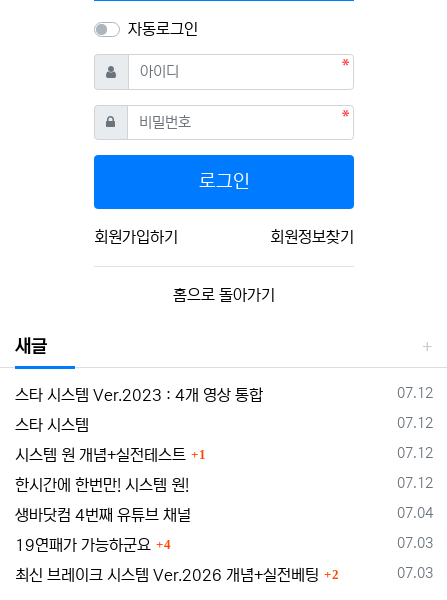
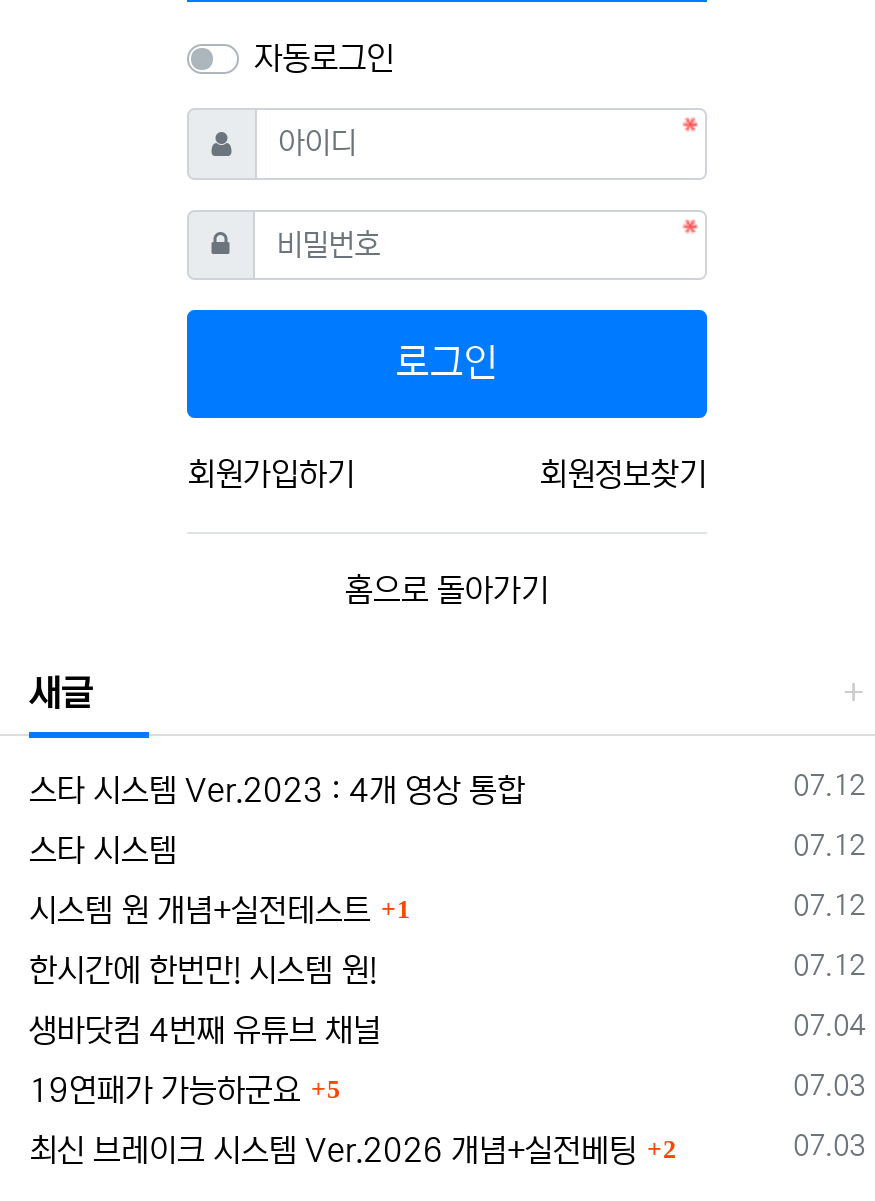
- 19연패가 가능하군요 4
+ 19연패가 가능하군요 5
